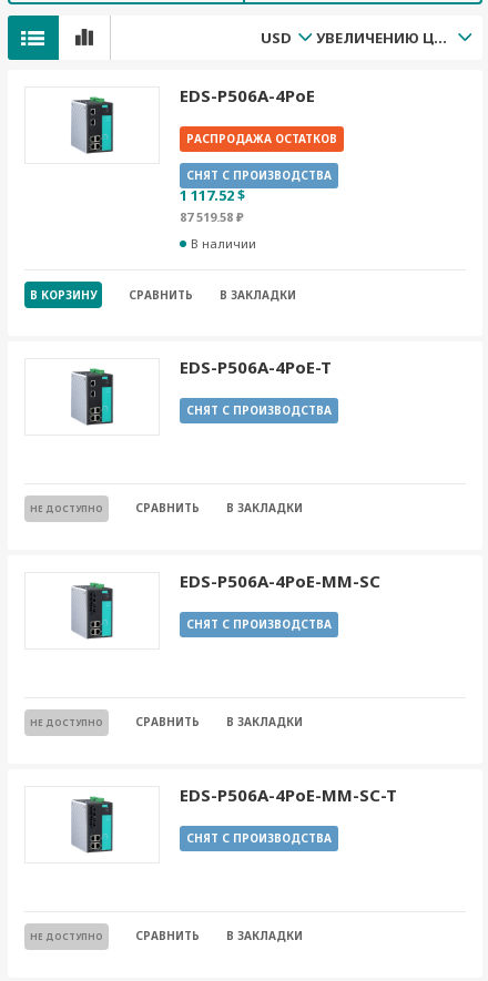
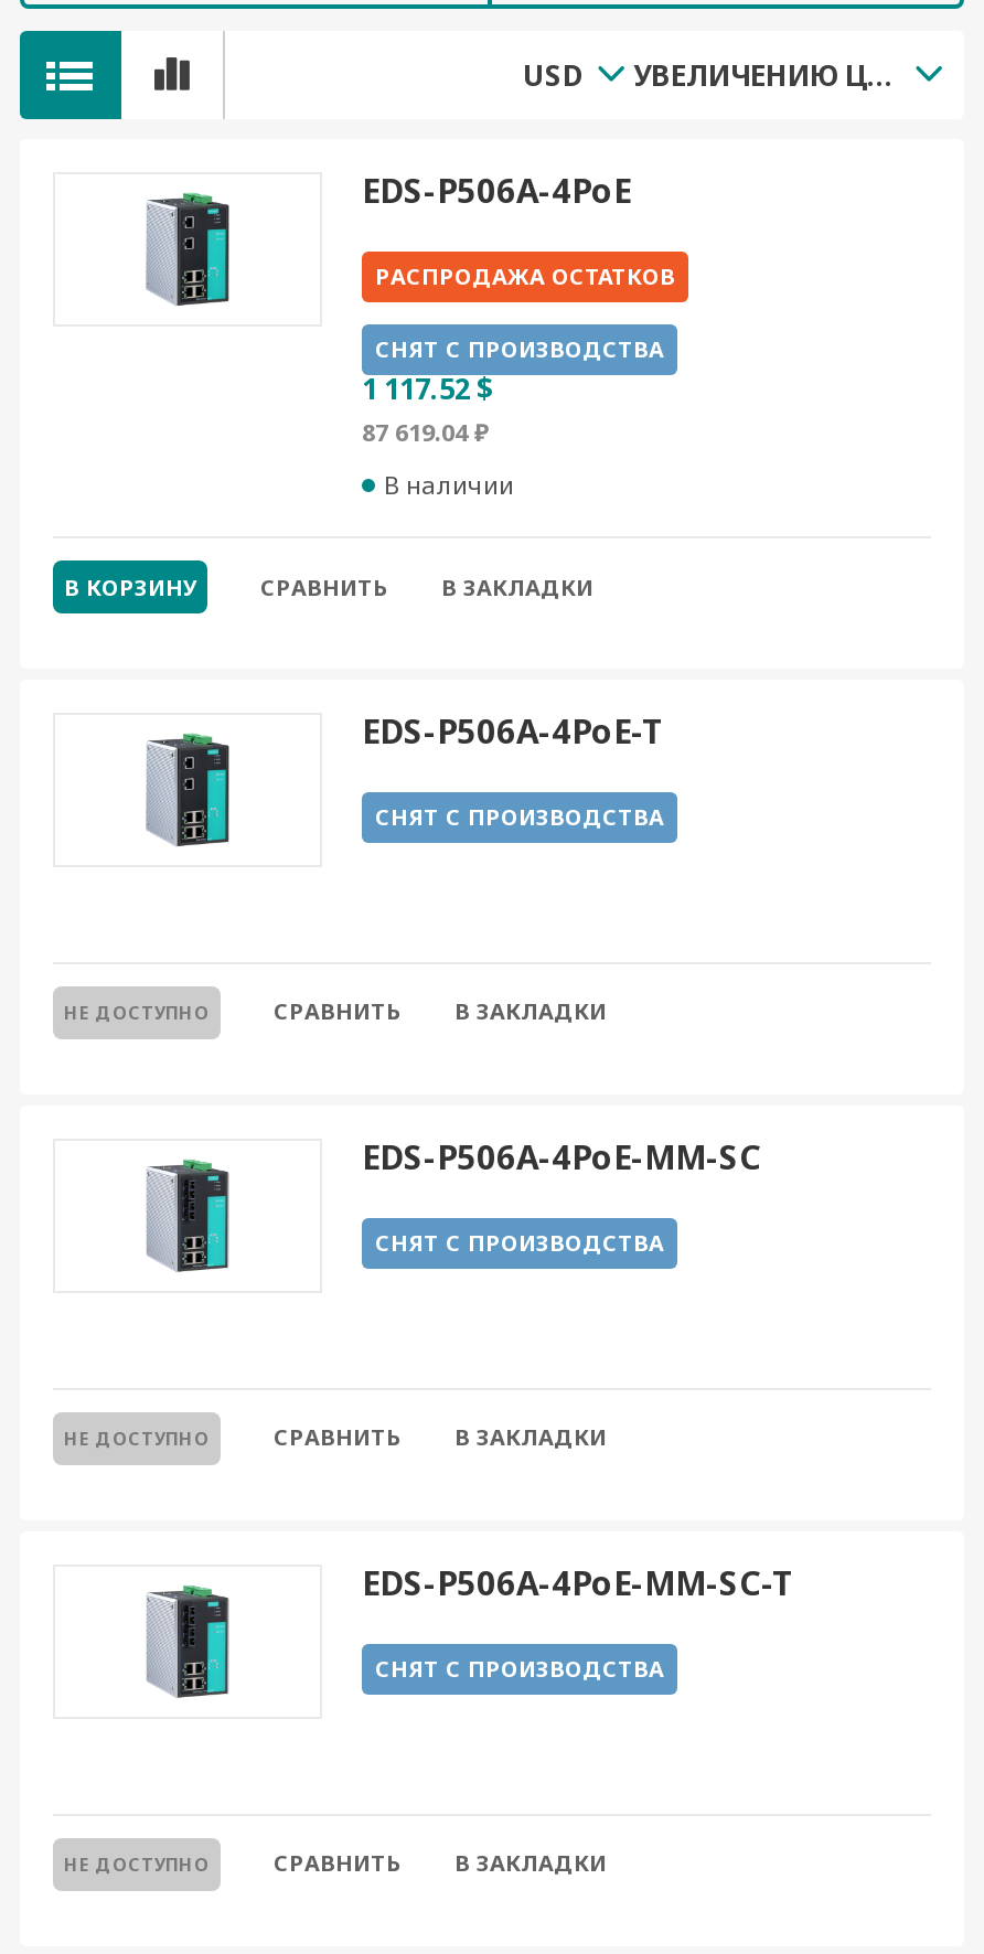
- 87 519.58 ₽
+ 87 619.04 ₽
